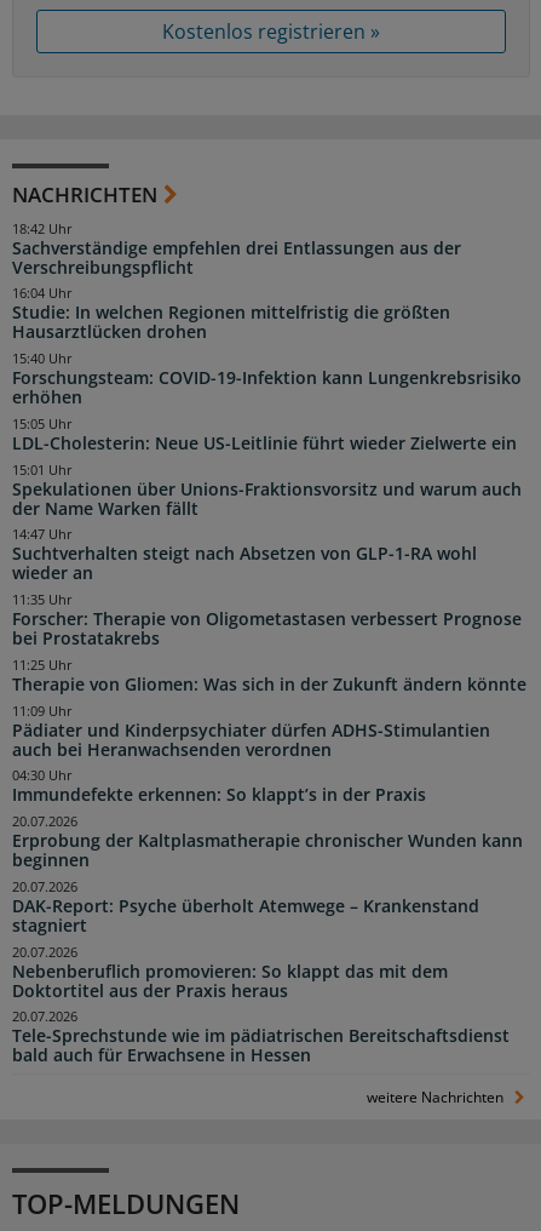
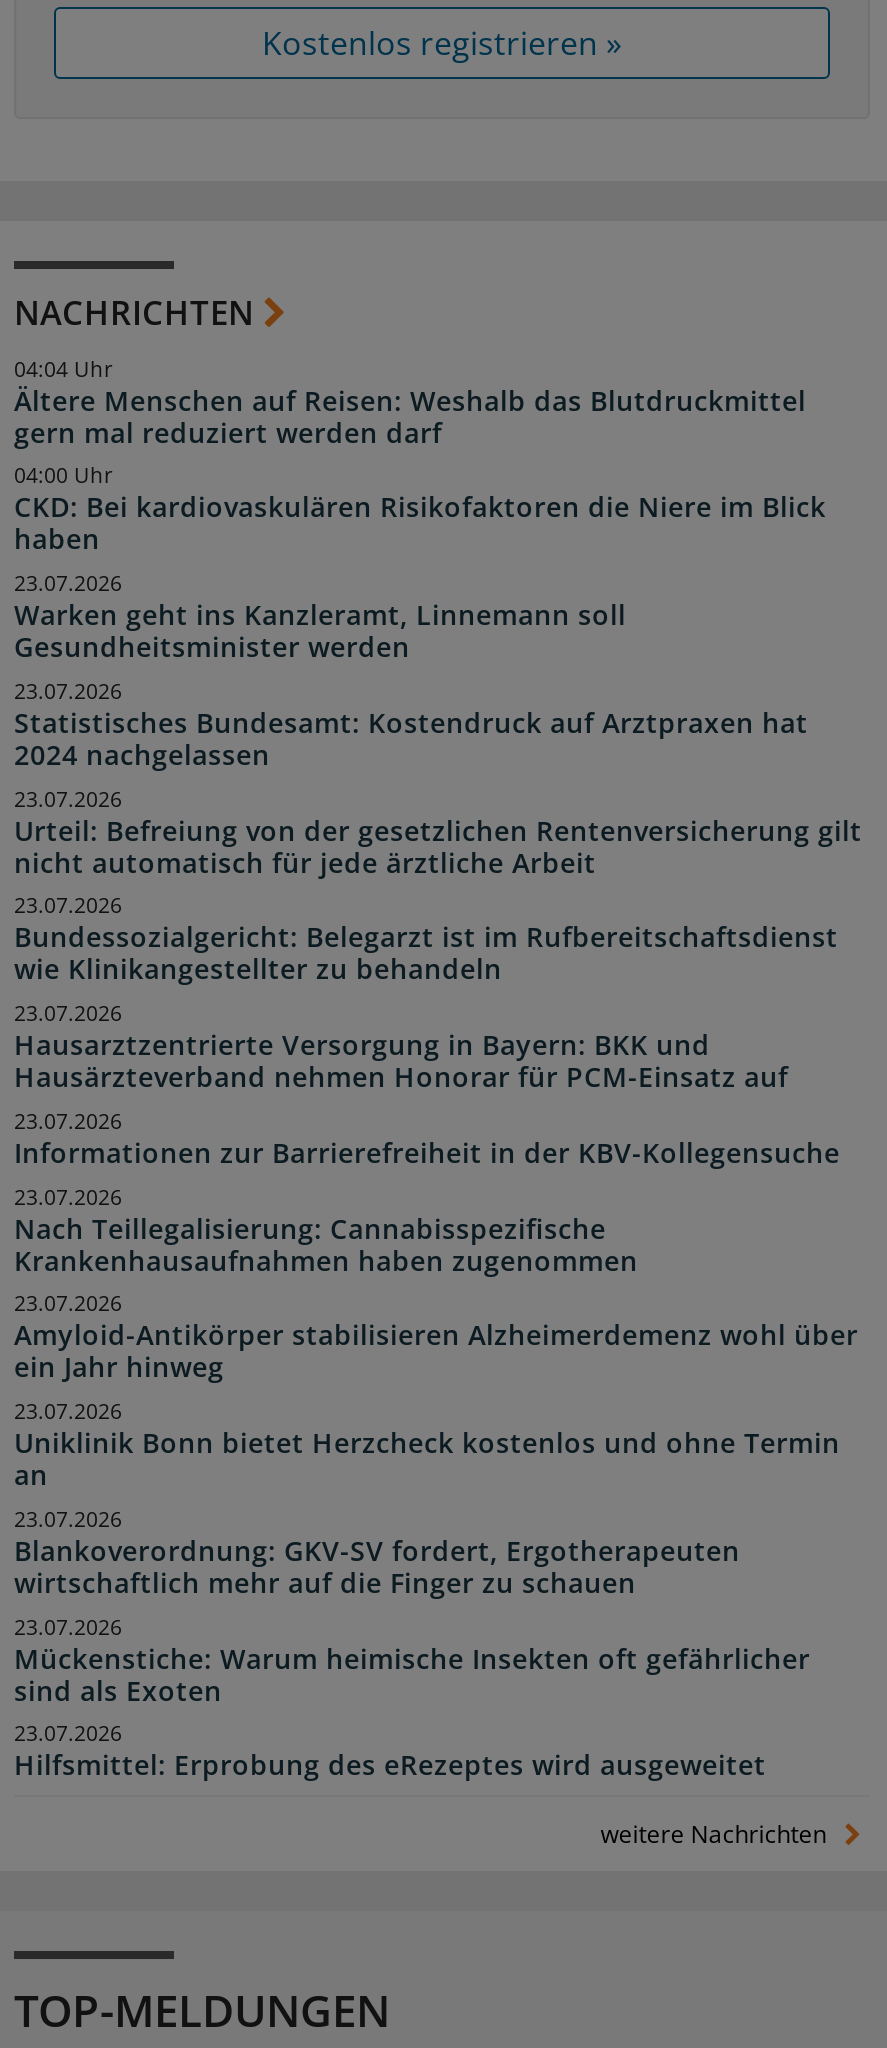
- 18:42 Uhr
+ 04:04 Uhr

- Sachverständige empfehlen drei Entlassungen aus der
- Verschreibungspflicht
+ Ältere Menschen auf Reisen: Weshalb das Blutdruckmittel
+ gern mal reduziert werden darf

- 16:04 Uhr
+ 04:00 Uhr

- Studie: In welchen Regionen mittelfristig die größten
- Hausarztlücken drohen
+ CKD: Bei kardiovaskulären Risikofaktoren die Niere im Blick
+ haben

- 15:40 Uhr
+ 23.07.2026

- Forschungsteam: COVID-19-Infektion kann Lungenkrebsrisiko
- erhöhen
+ Warken geht ins Kanzleramt, Linnemann soll
+ Gesundheitsminister werden

- 15:05 Uhr
+ 23.07.2026

- LDL-Cholesterin: Neue US-Leitlinie führt wieder Zielwerte ein
+ Statistisches Bundesamt: Kostendruck auf Arztpraxen hat
+ 2024 nachgelassen

- 15:01 Uhr
+ 23.07.2026

- Spekulationen über Unions-Fraktionsvorsitz und warum auch
- der Name Warken fällt
+ Urteil: Befreiung von der gesetzlichen Rentenversicherung gilt
+ nicht automatisch für jede ärztliche Arbeit

- 14:47 Uhr
+ 23.07.2026

- Suchtverhalten steigt nach Absetzen von GLP-1-RA wohl
- wieder an
+ Bundessozialgericht: Belegarzt ist im Rufbereitschaftsdienst
+ wie Klinikangestellter zu behandeln

- 11:35 Uhr
+ 23.07.2026

- Forscher: Therapie von Oligometastasen verbessert Prognose
- bei Prostatakrebs
+ Hausarztzentrierte Versorgung in Bayern: BKK und
+ Hausärzteverband nehmen Honorar für PCM-Einsatz auf

- 11:25 Uhr
+ 23.07.2026

- Therapie von Gliomen: Was sich in der Zukunft ändern könnte
+ Informationen zur Barrierefreiheit in der KBV-Kollegensuche

- 11:09 Uhr
+ 23.07.2026

- Pädiater und Kinderpsychiater dürfen ADHS-Stimulantien
- auch bei Heranwachsenden verordnen
+ Nach Teillegalisierung: Cannabisspezifische
+ Krankenhausaufnahmen haben zugenommen

- 04:30 Uhr
+ 23.07.2026

- Immundefekte erkennen: So klappt’s in der Praxis
+ Amyloid-Antikörper stabilisieren Alzheimerdemenz wohl über
+ ein Jahr hinweg

- 20.07.2026
+ 23.07.2026

- Erprobung der Kaltplasmatherapie chronischer Wunden kann
- beginnen
+ Uniklinik Bonn bietet Herzcheck kostenlos und ohne Termin
+ an

- 20.07.2026
+ 23.07.2026

- DAK-Report: Psyche überholt Atemwege – Krankenstand
- stagniert
+ Blankoverordnung: GKV-SV fordert, Ergotherapeuten
+ wirtschaftlich mehr auf die Finger zu schauen

- 20.07.2026
+ 23.07.2026

- Nebenberuflich promovieren: So klappt das mit dem
- Doktortitel aus der Praxis heraus
+ Mückenstiche: Warum heimische Insekten oft gefährlicher
+ sind als Exoten

- 20.07.2026
+ 23.07.2026

- Tele-Sprechstunde wie im pädiatrischen Bereitschaftsdienst
- bald auch für Erwachsene in Hessen
+ Hilfsmittel: Erprobung des eRezeptes wird ausgeweitet
